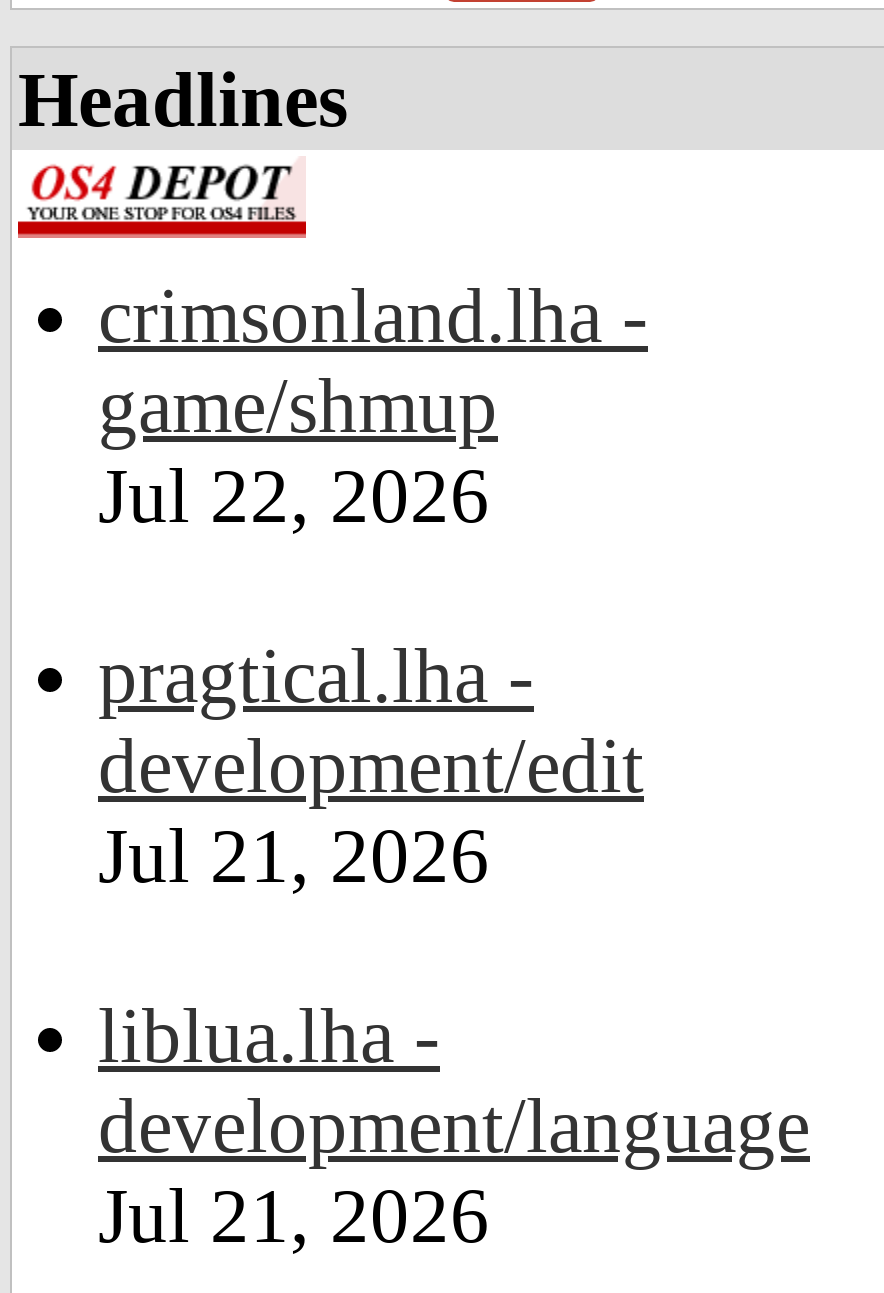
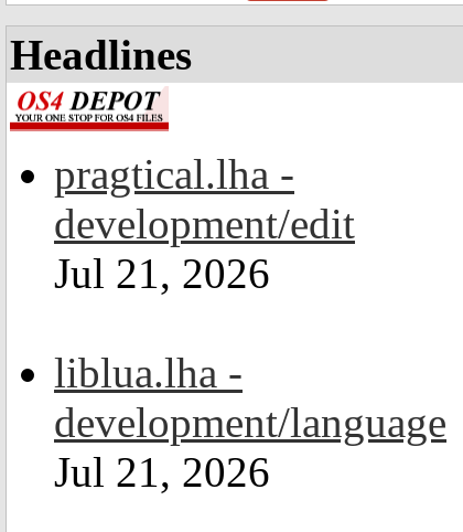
- crimsonland.lha -
- game/shmup
- Jul 22, 2026
